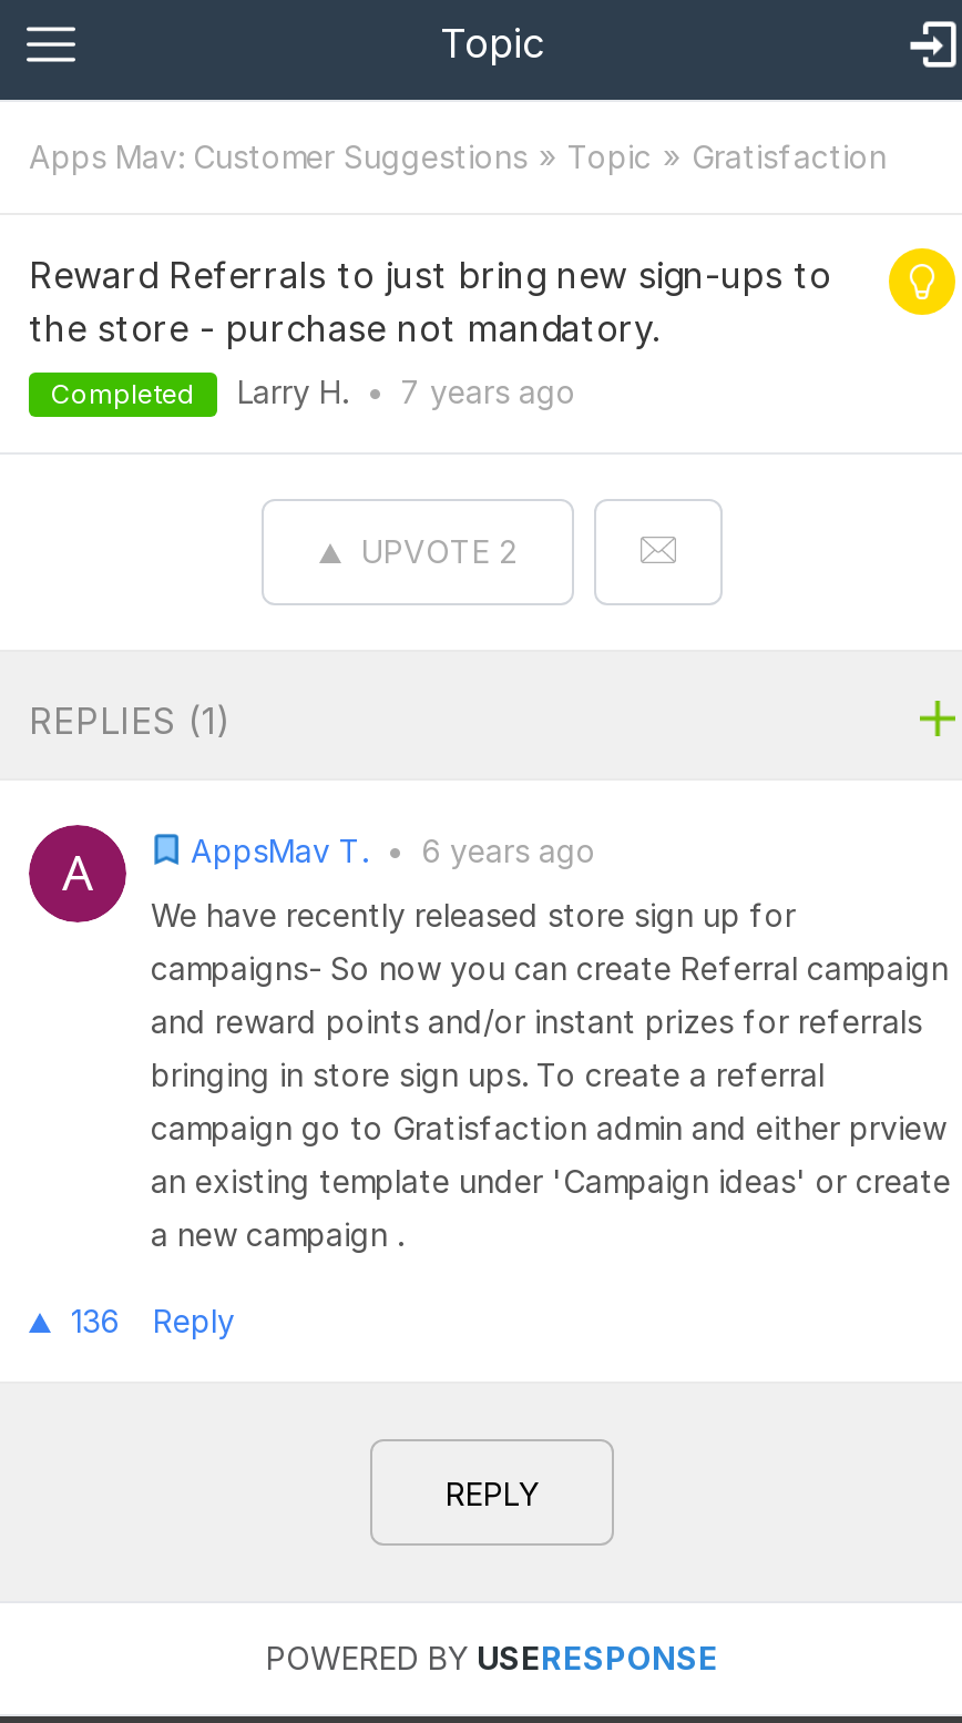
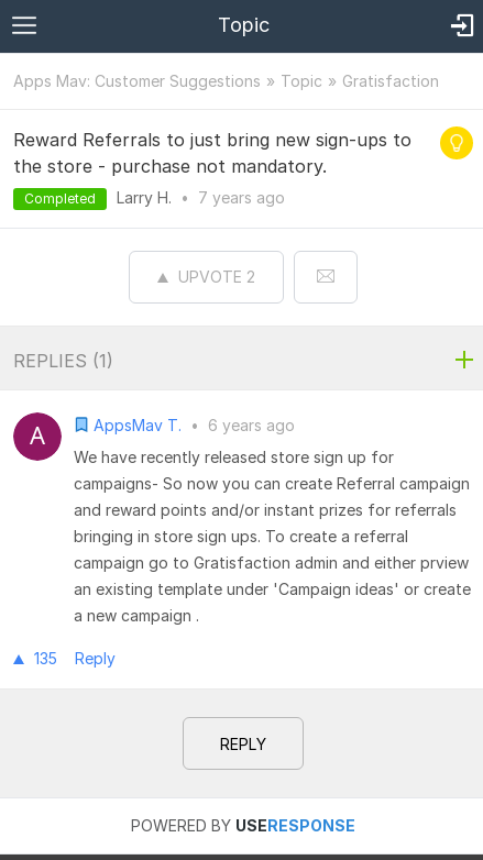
- 136 Reply
+ 135 Reply
